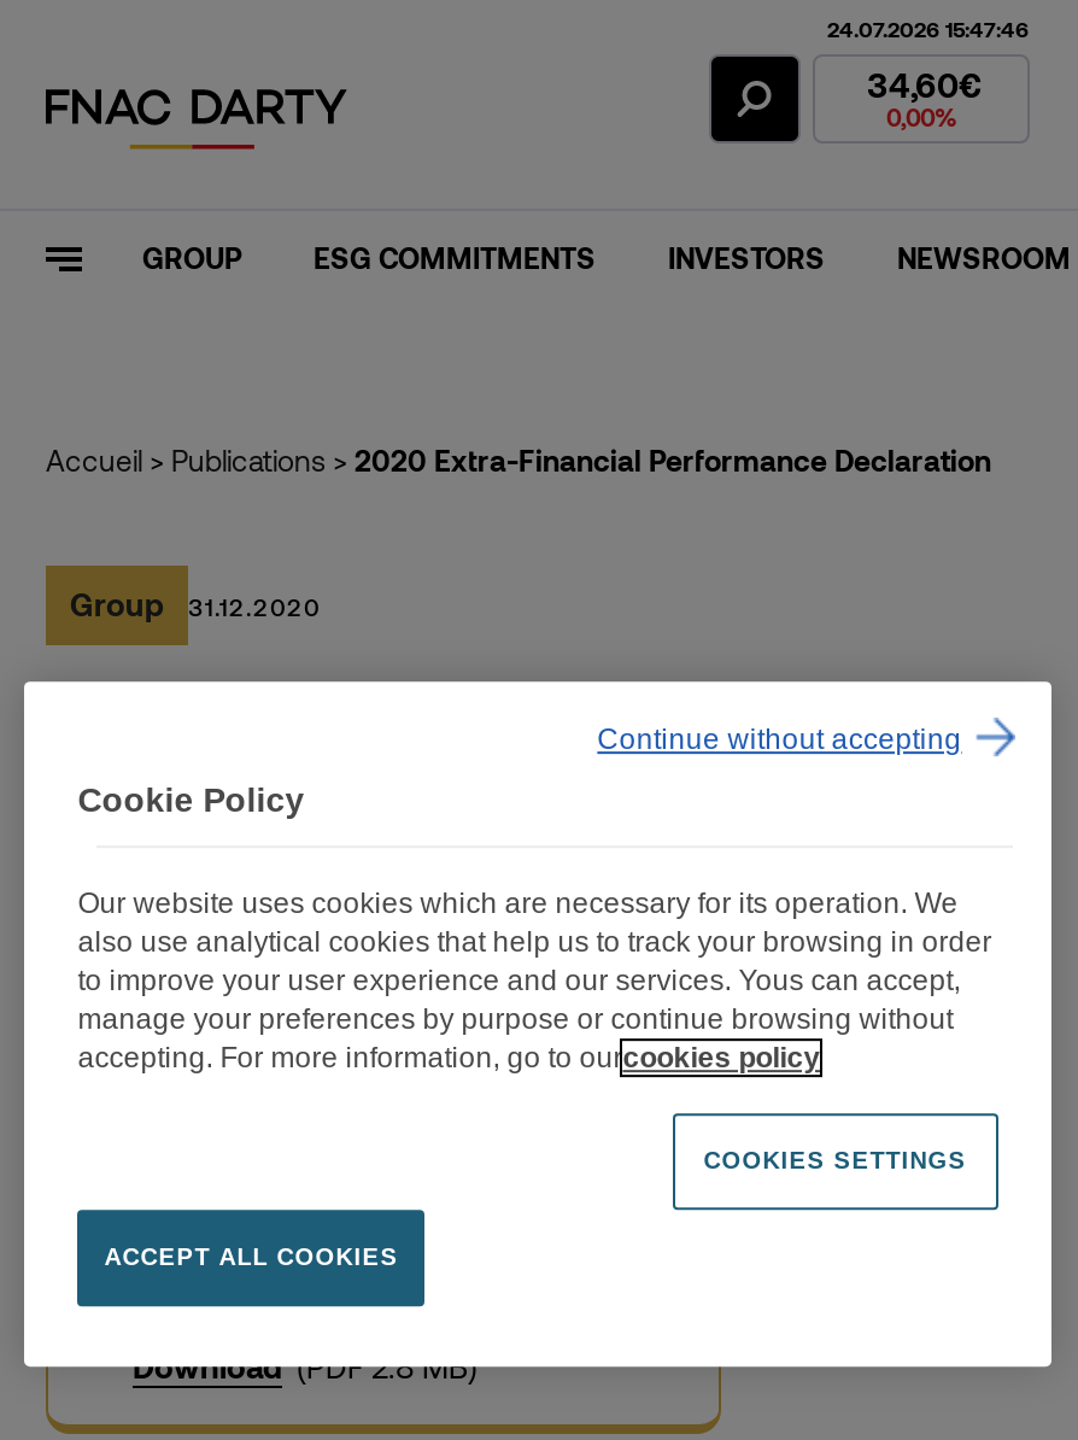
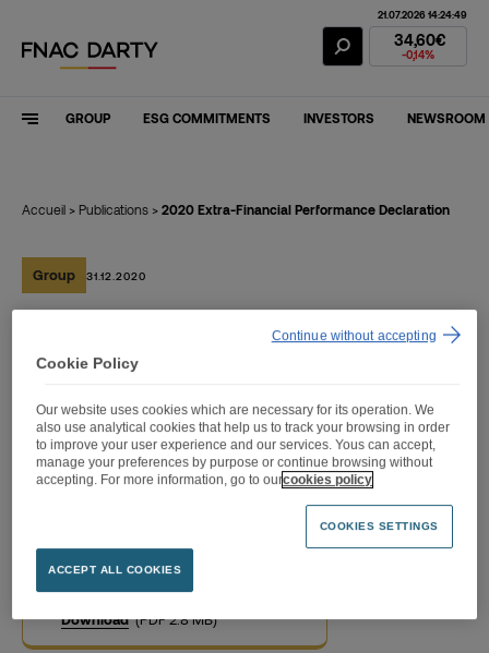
- 24.07.2026 15:47:46
+ 21.07.2026 14:24:49

- 0,00%
+ -0,14%
